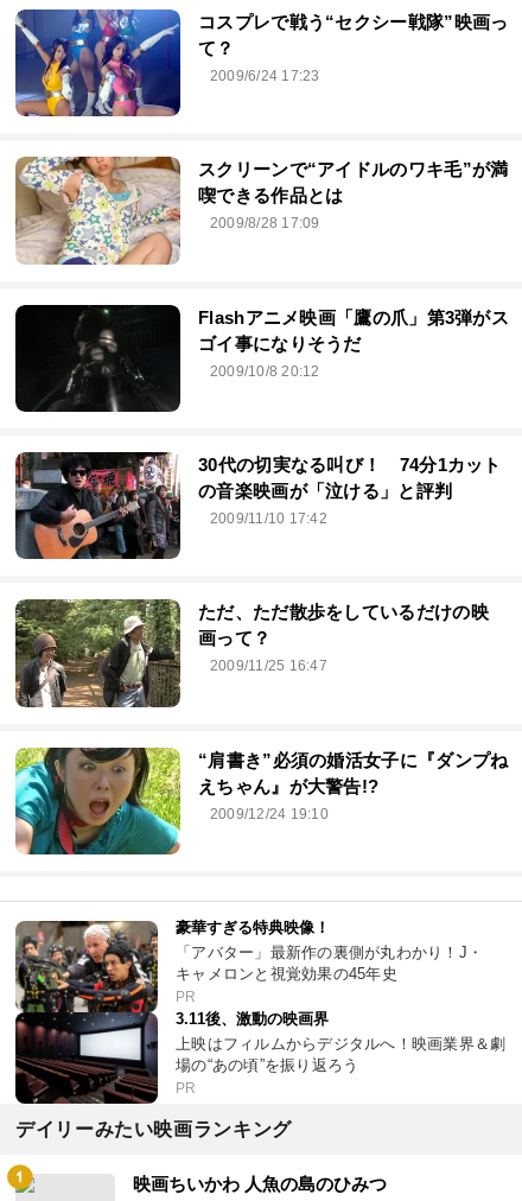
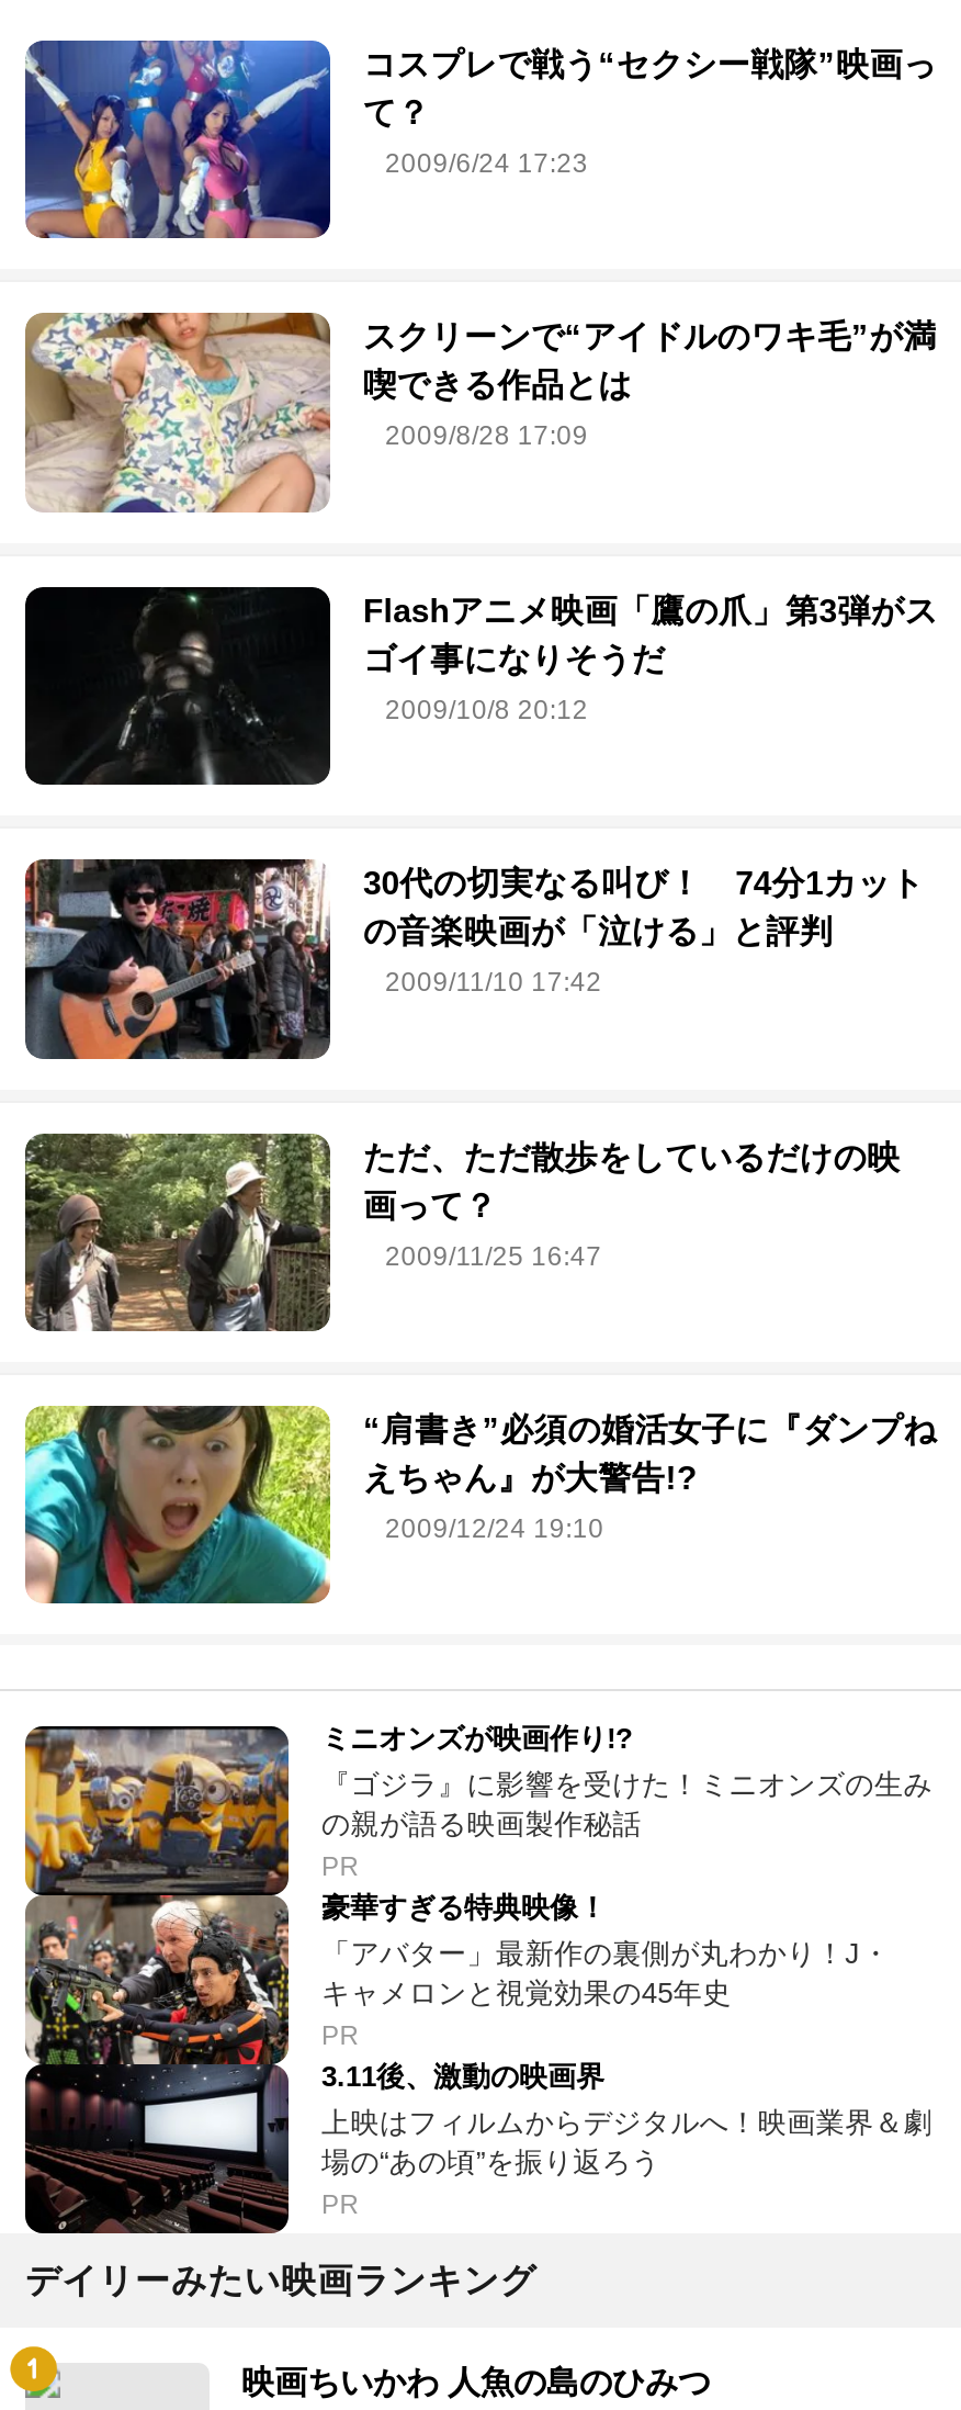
+ [image]
+ ミニオンズが映画作り!?
+ 『ゴジラ』に影響を受けた！ミニオンズの生み
+ の親が語る映画製作秘話
+ PR
